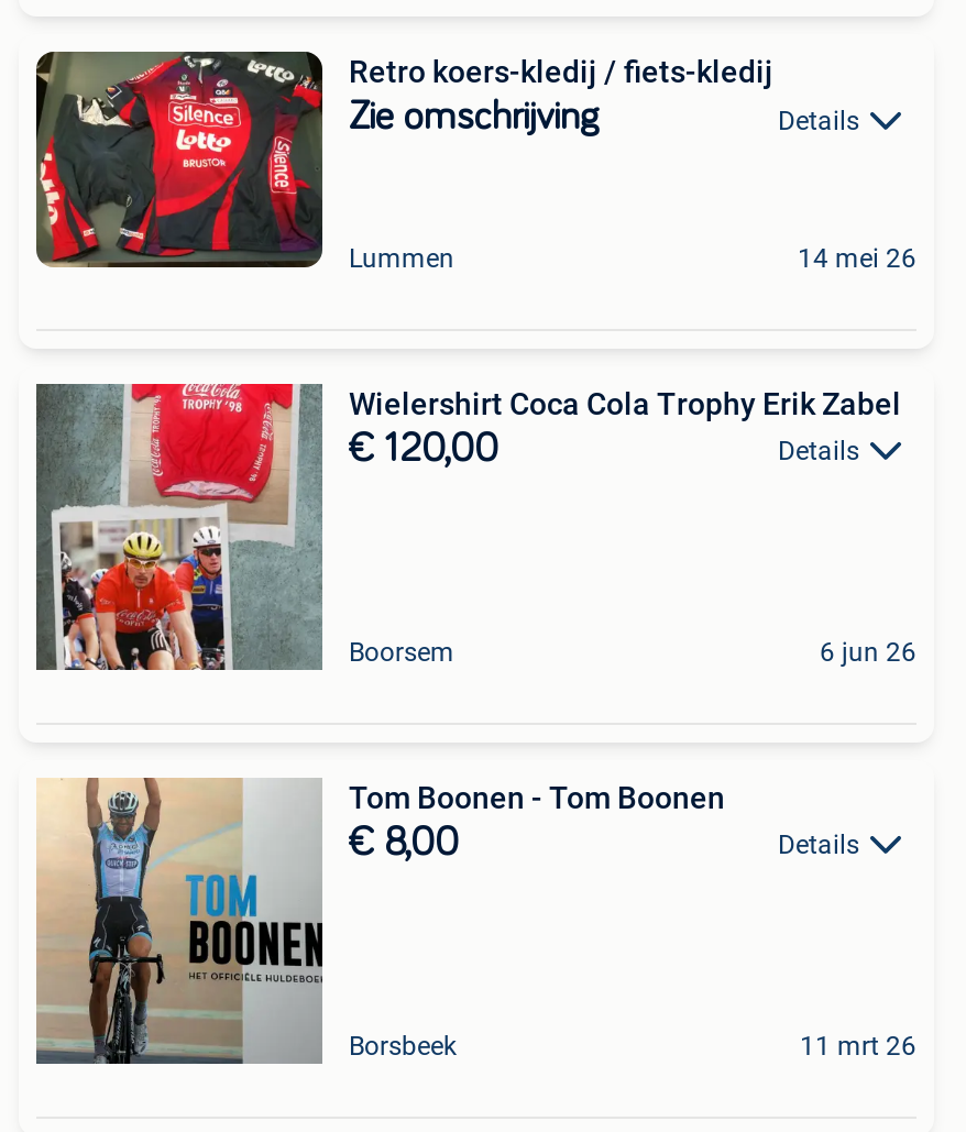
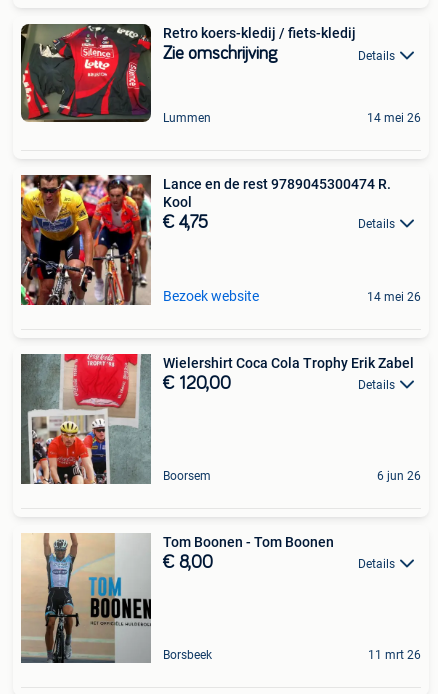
+ [image]
+ Lance en de rest 9789045300474 R.
+ Kool
+ € 4,75
+ Details

+ Bezoek website
+ 14 mei 26
